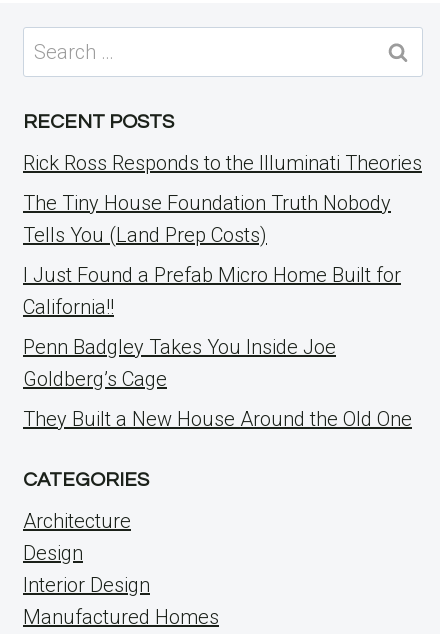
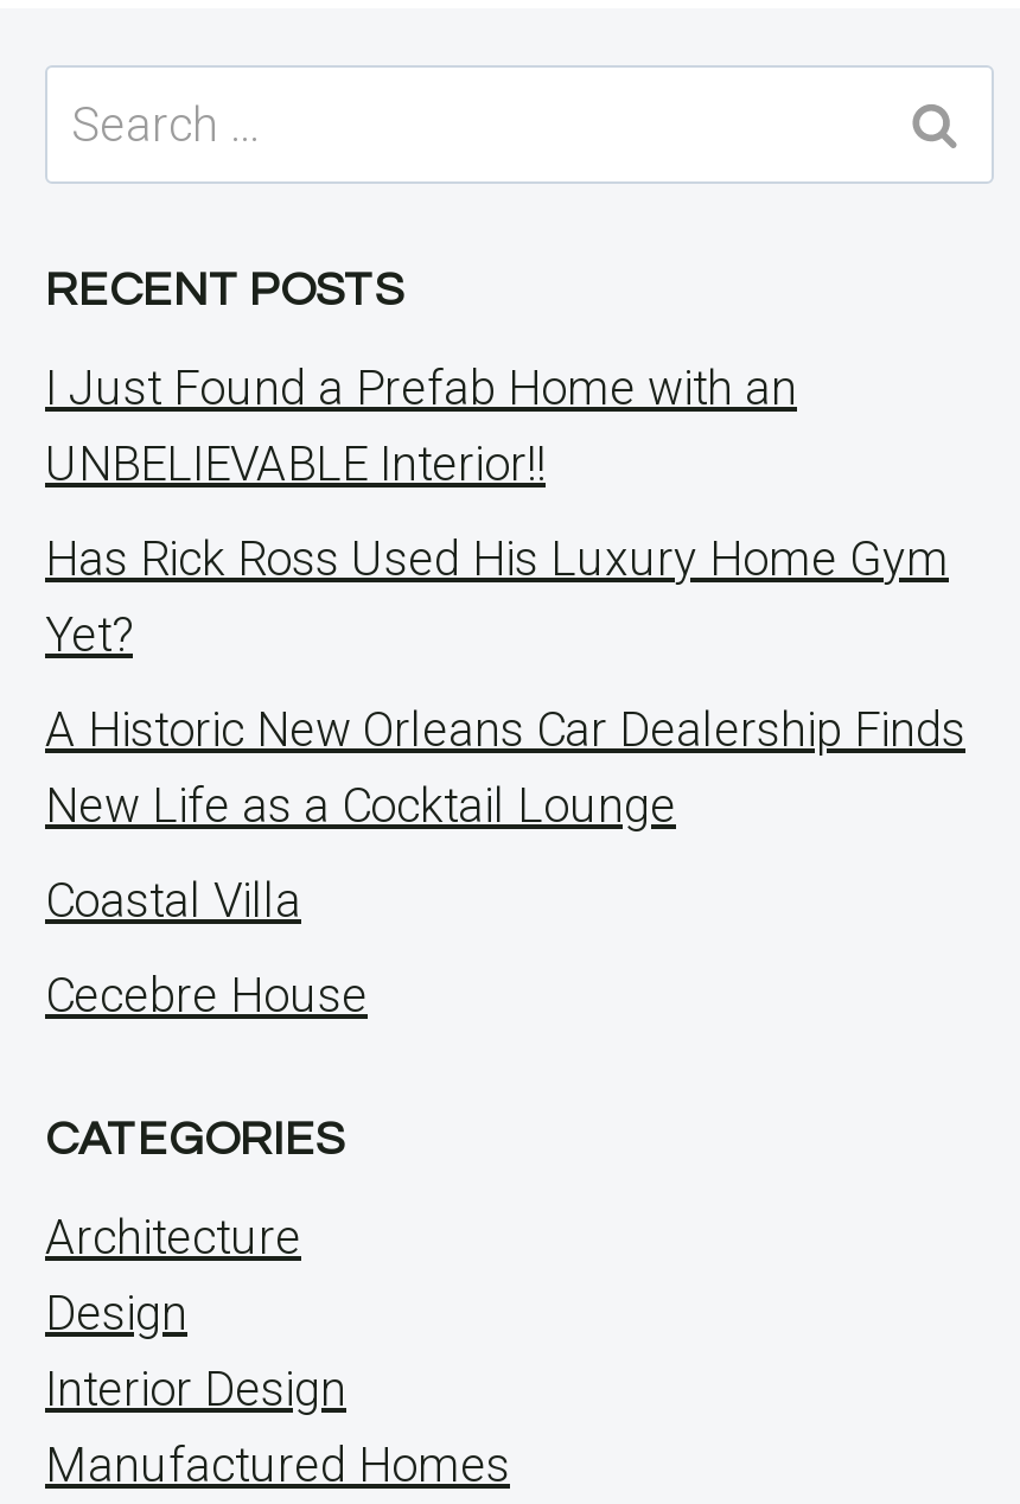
- Rick Ross Responds to the Illuminati Theories
+ I Just Found a Prefab Home with an
+ UNBELIEVABLE Interior!!

- The Tiny House Foundation Truth Nobody
- Tells You (Land Prep Costs)
+ Has Rick Ross Used His Luxury Home Gym
+ Yet?

- I Just Found a Prefab Micro Home Built for
- California!!
+ A Historic New Orleans Car Dealership Finds
+ New Life as a Cocktail Lounge

- Penn Badgley Takes You Inside Joe
- Goldberg’s Cage
+ Coastal Villa

- They Built a New House Around the Old One
+ Cecebre House
